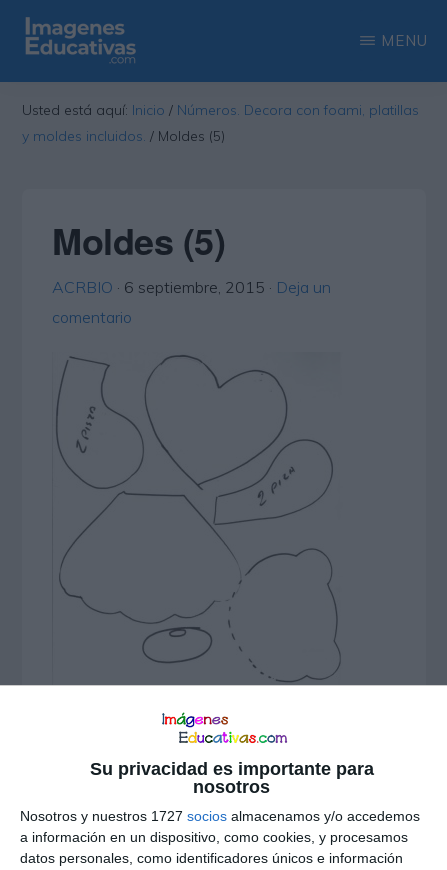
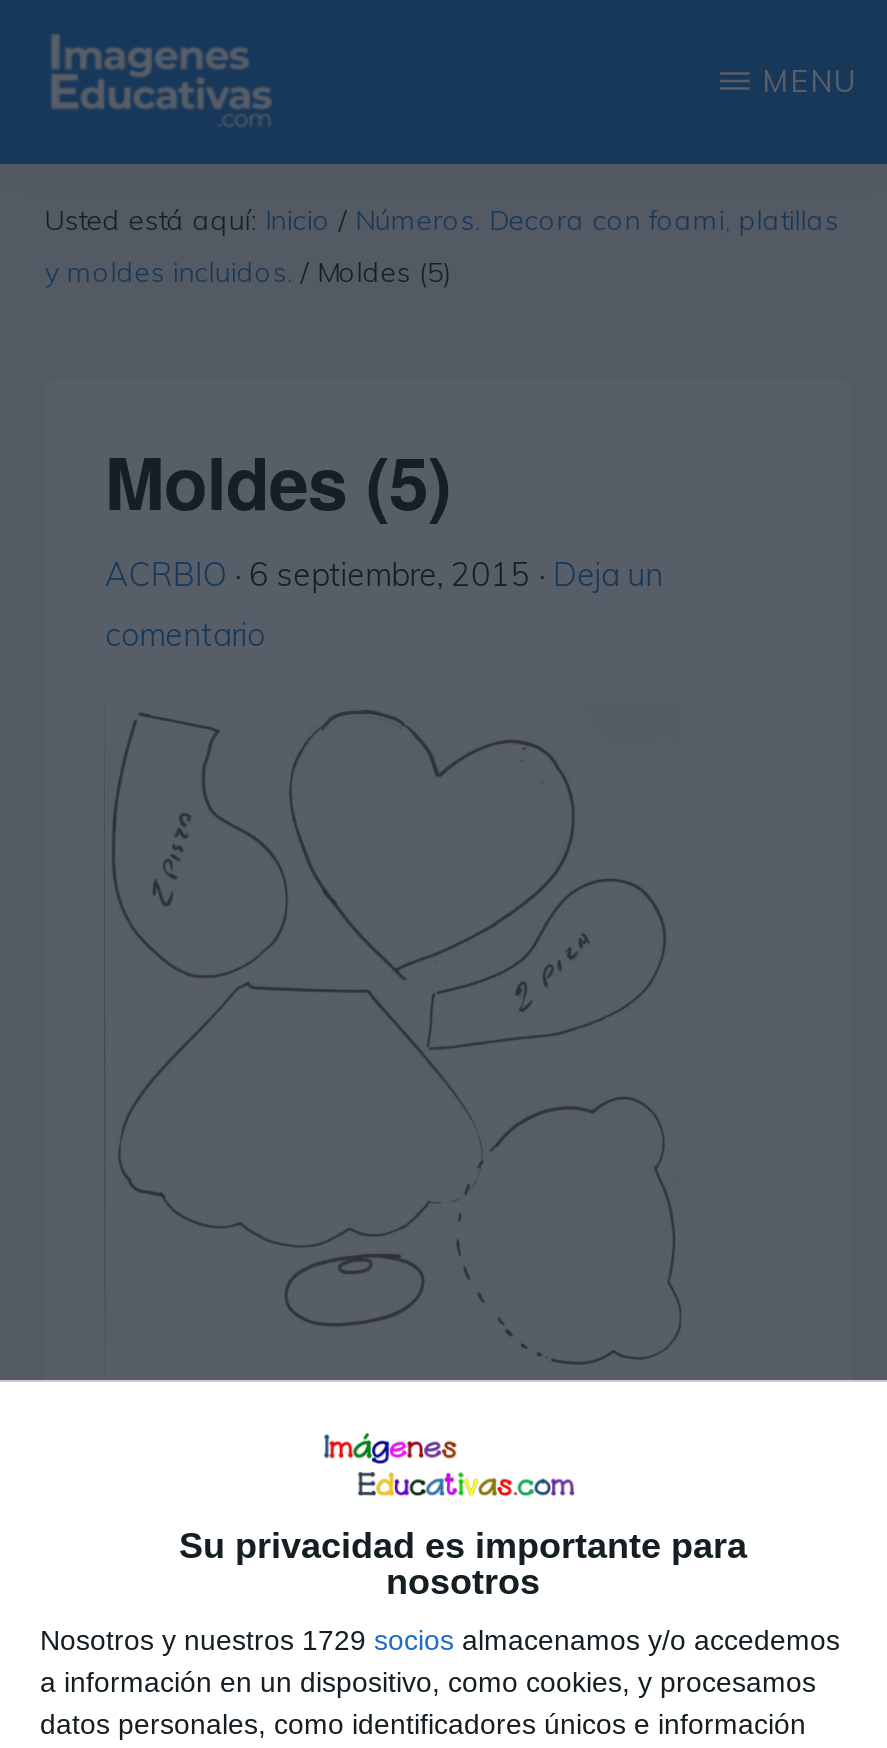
- Nosotros y nuestros 1727 socios almacenamos y/o accedemos
+ Nosotros y nuestros 1729 socios almacenamos y/o accedemos
